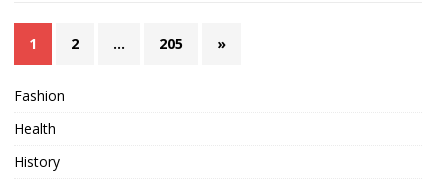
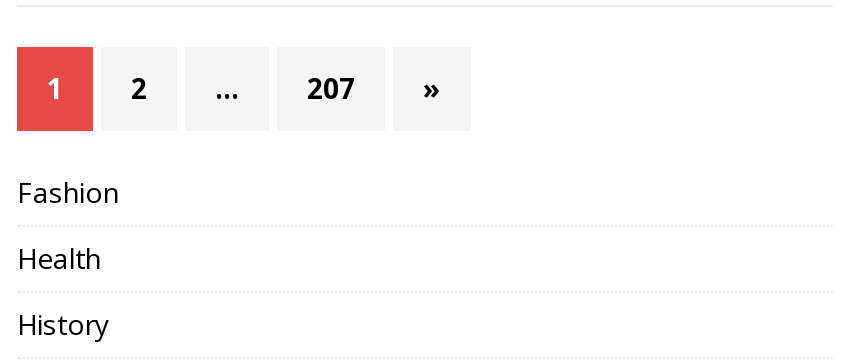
- 205
+ 207
